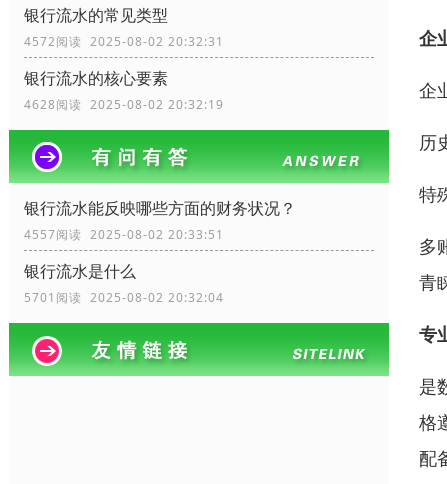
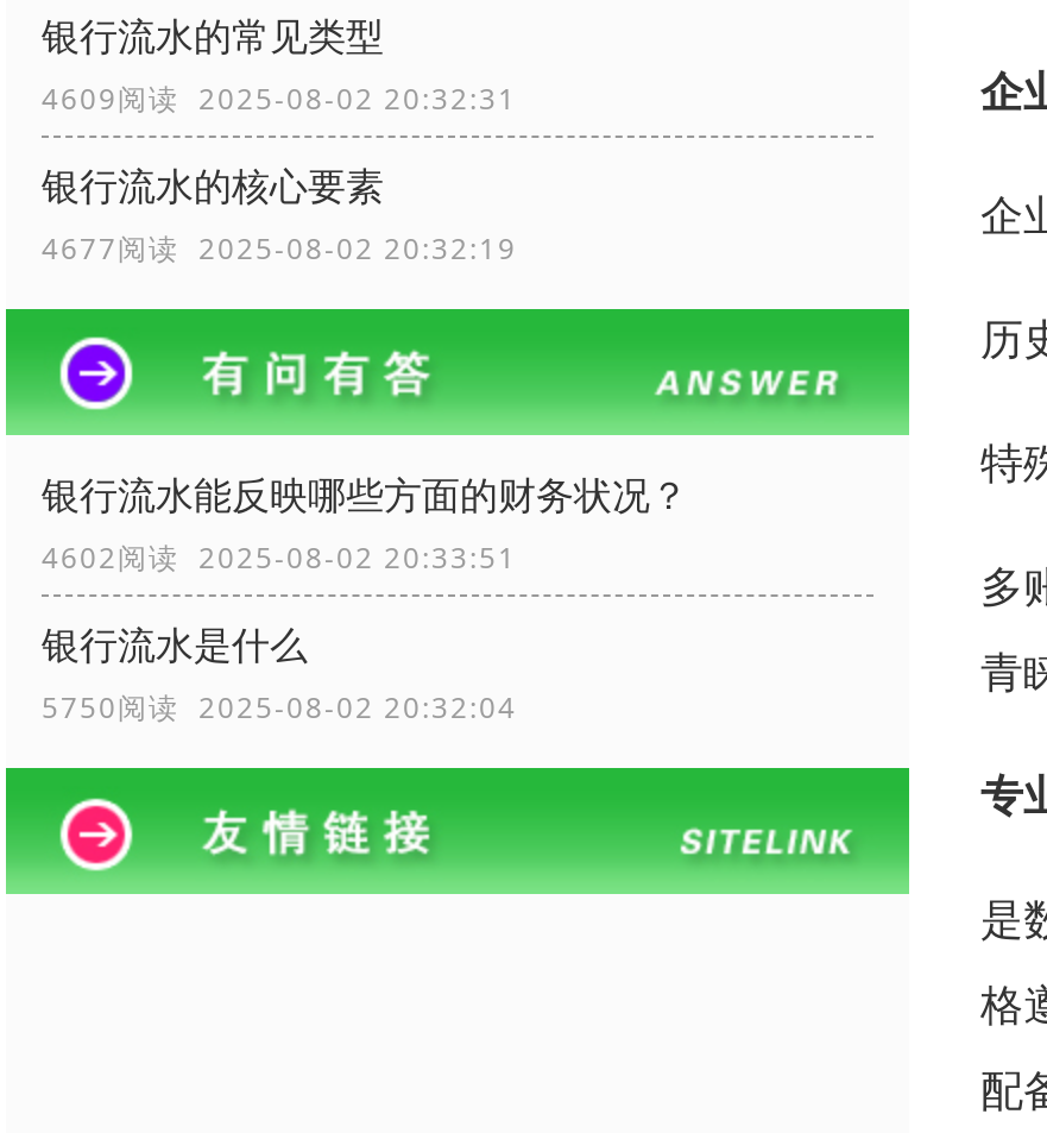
- 4572阅读 2025-08-02 20:32:31
+ 4609阅读 2025-08-02 20:32:31

- 4628阅读 2025-08-02 20:32:19
+ 4677阅读 2025-08-02 20:32:19

- 4557阅读 2025-08-02 20:33:51
+ 4602阅读 2025-08-02 20:33:51

- 5701阅读 2025-08-02 20:32:04
+ 5750阅读 2025-08-02 20:32:04
